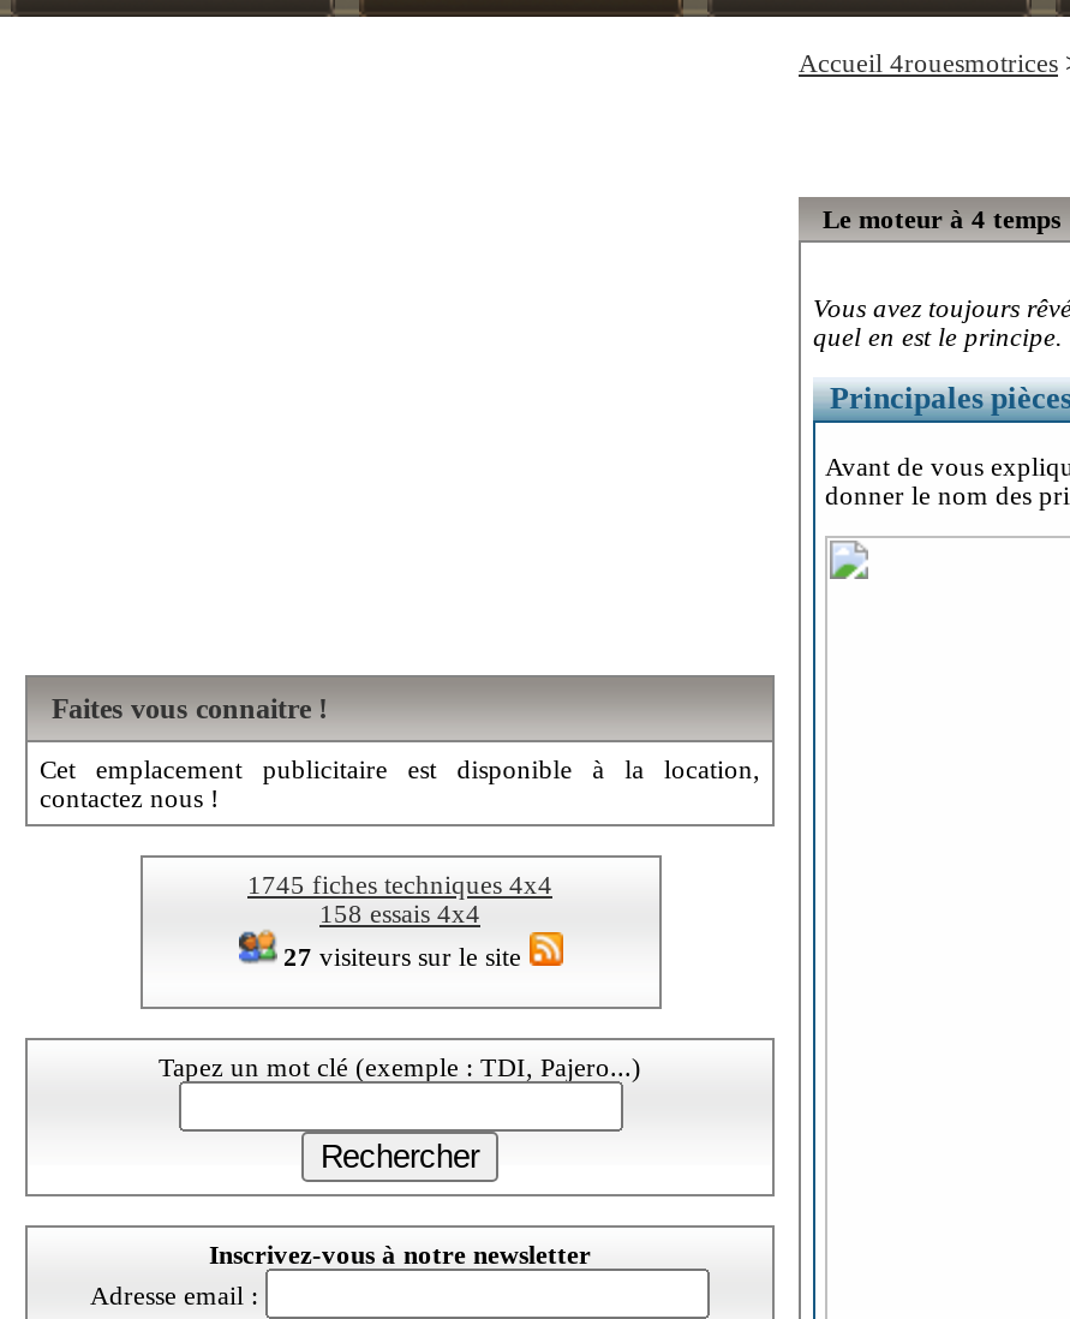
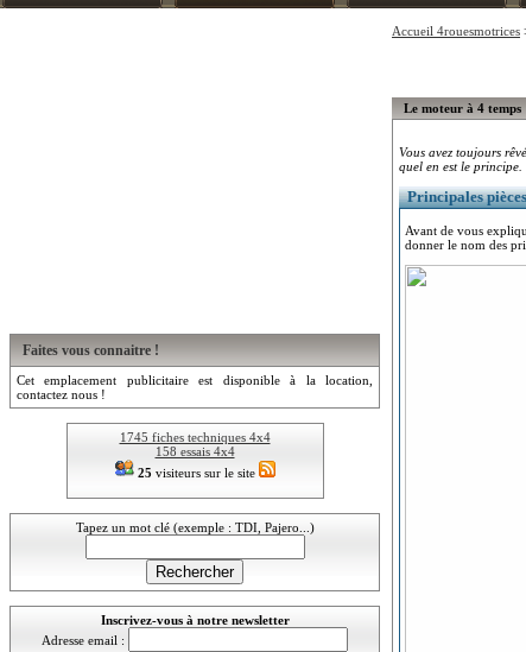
- 27 visiteurs sur le site
+ 25 visiteurs sur le site
